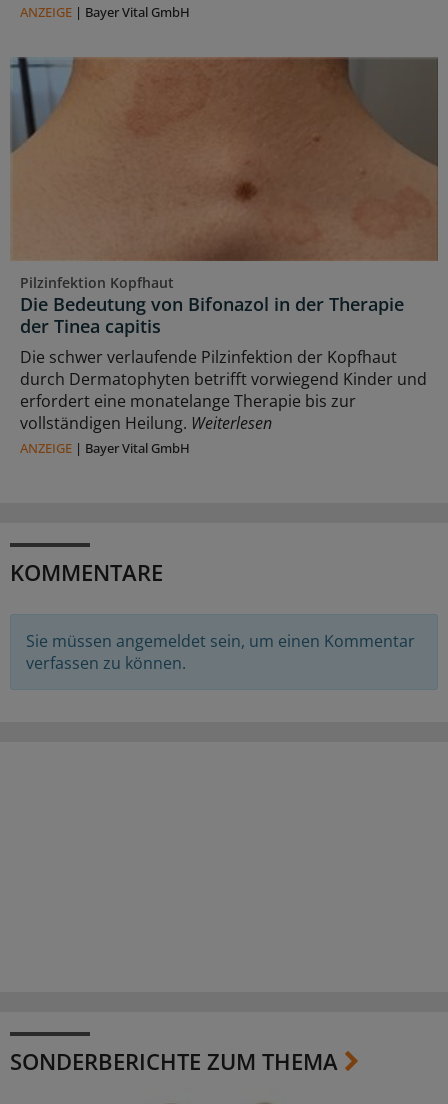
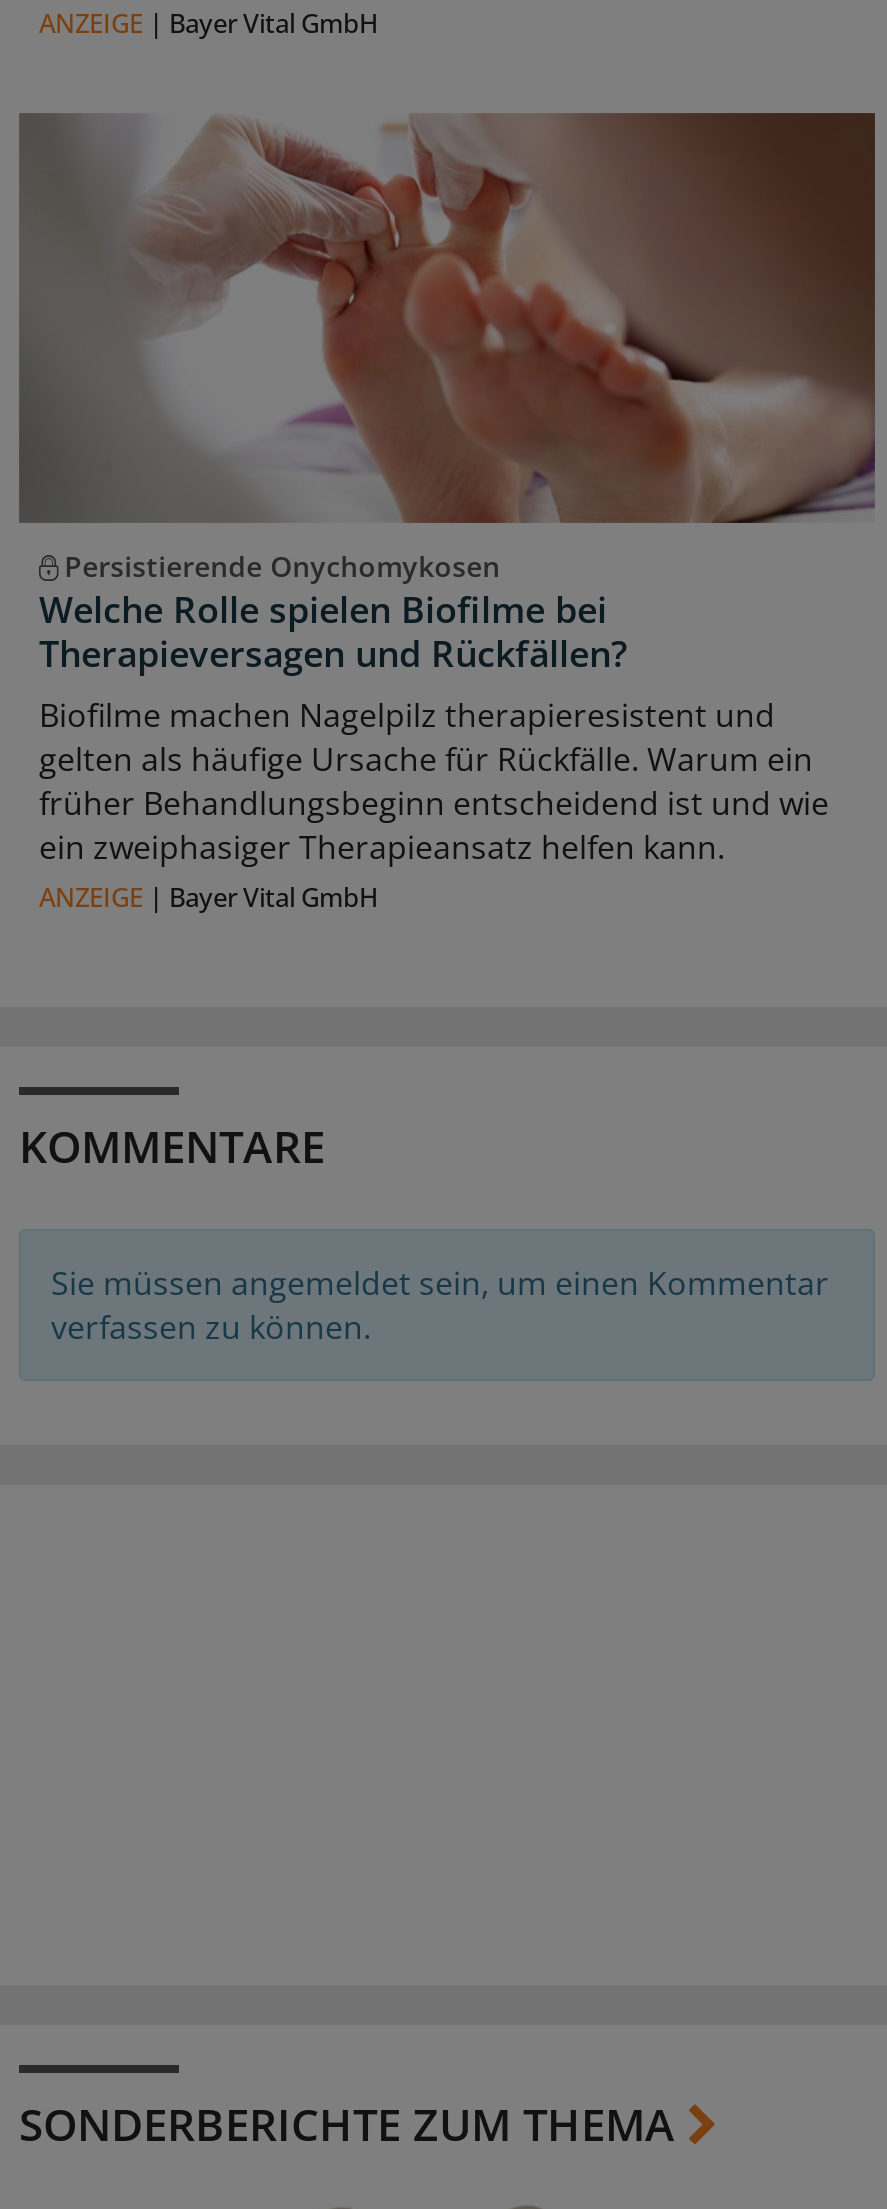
- [image]
- Pilzinfektion Kopfhaut
- Die Bedeutung von Bifonazol in der Therapie
- der Tinea capitis
- Die schwer verlaufende Pilzinfektion der Kopfhaut
- durch Dermatophyten betrifft vorwiegend Kinder und
- erfordert eine monatelange Therapie bis zur
- vollständigen Heilung. Weiterlesen
+ [image]
+ Persistierende Onychomykosen
+ Welche Rolle spielen Biofilme bei
+ Therapieversagen und Rückfällen?
+ Biofilme machen Nagelpilz therapieresistent und
+ gelten als häufige Ursache für Rückfälle. Warum ein
+ früher Behandlungsbeginn entscheidend ist und wie
+ ein zweiphasiger Therapieansatz helfen kann.
